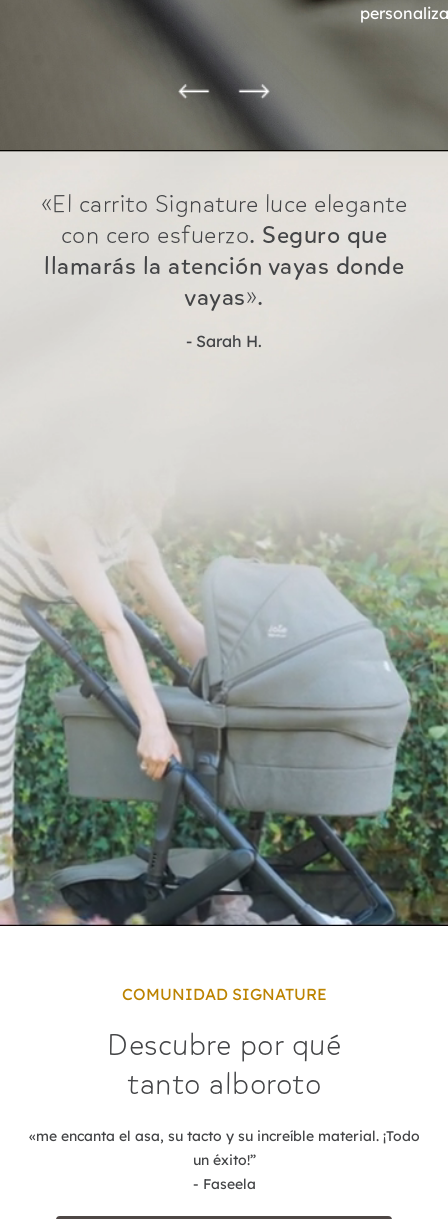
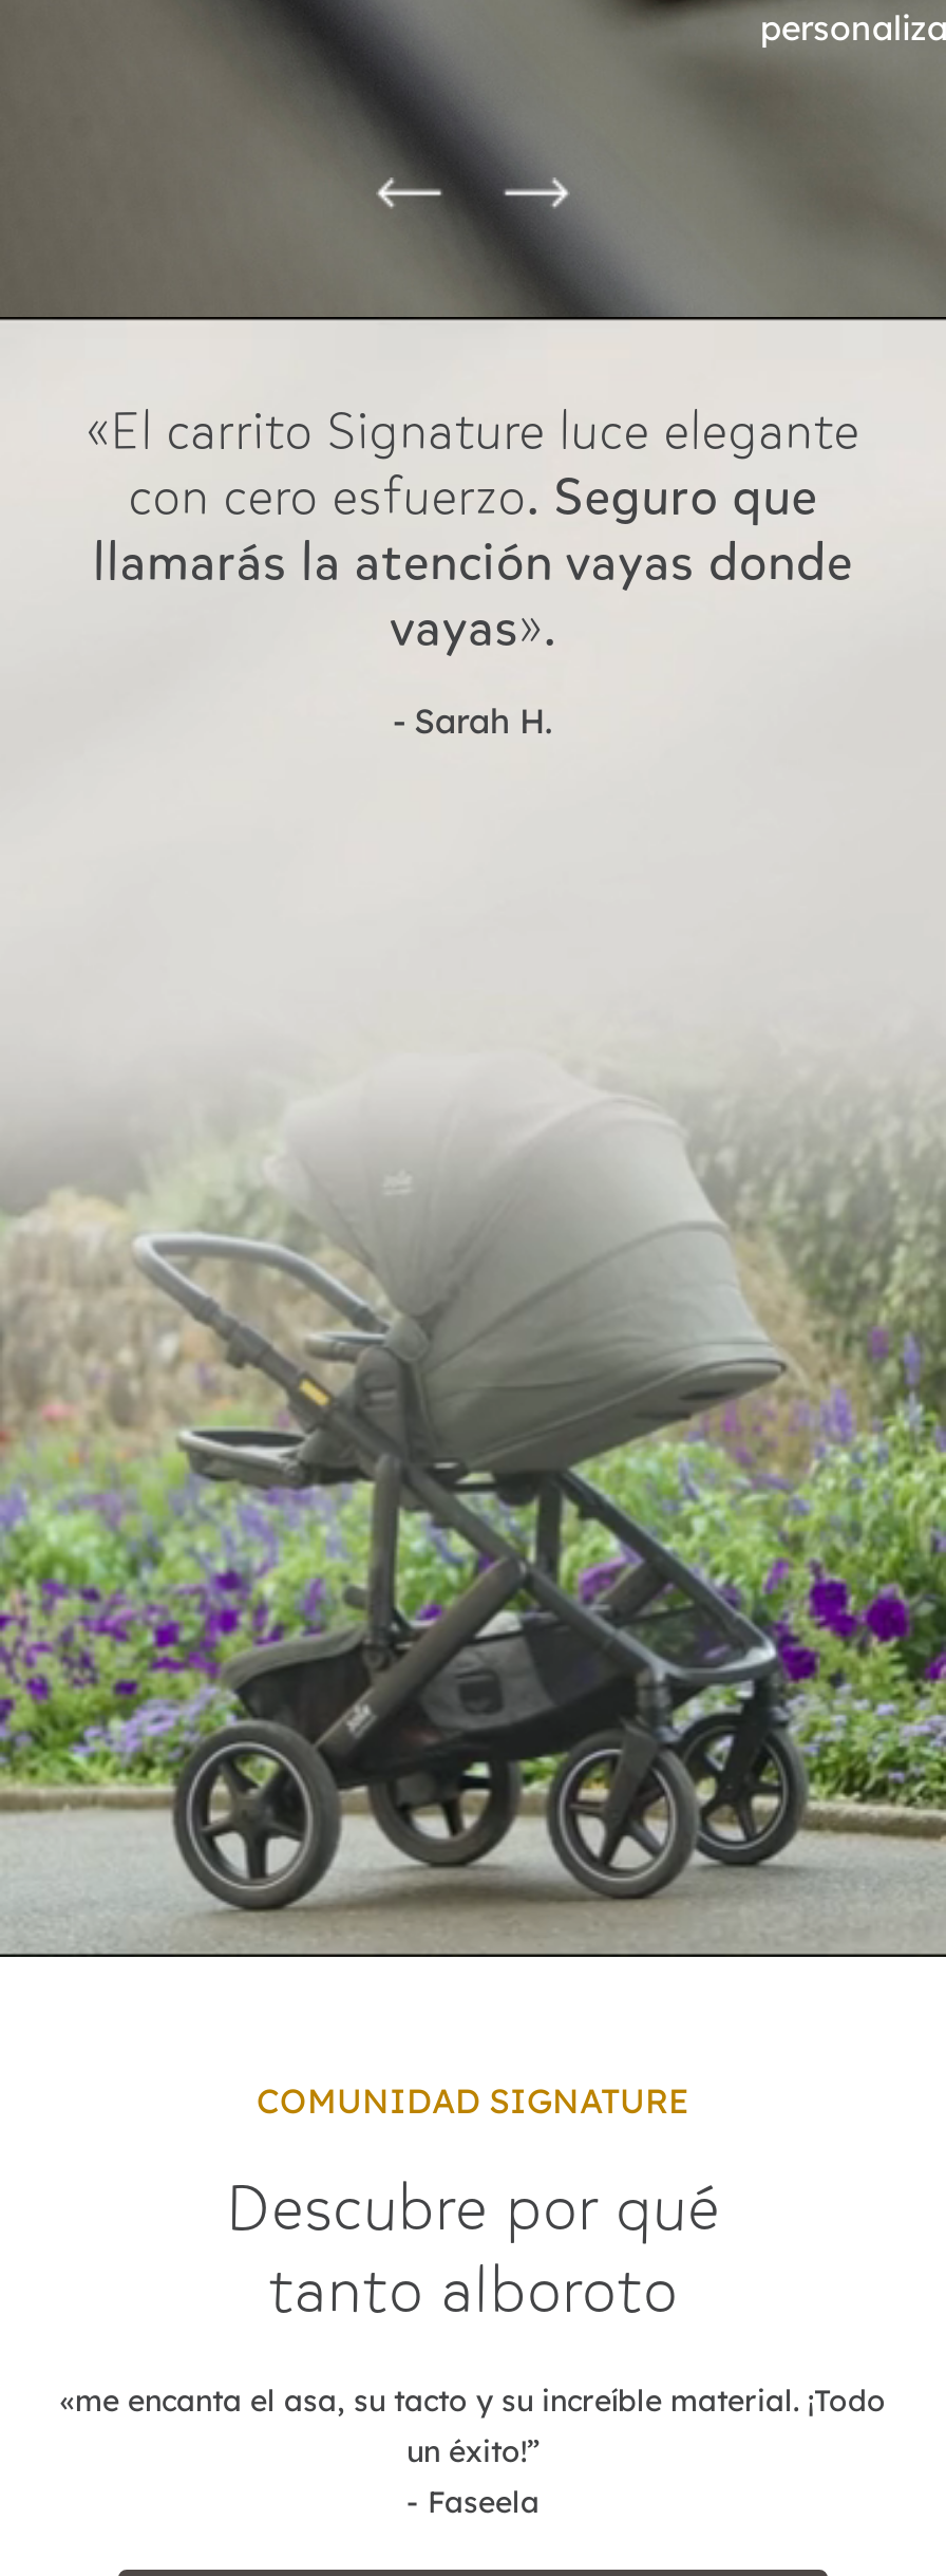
- [image]
+ [image]
